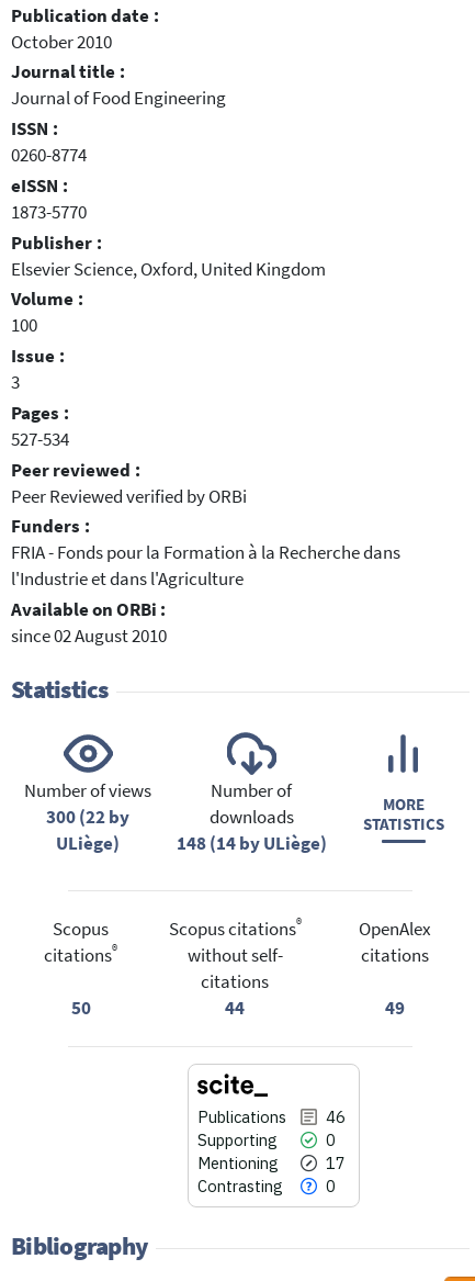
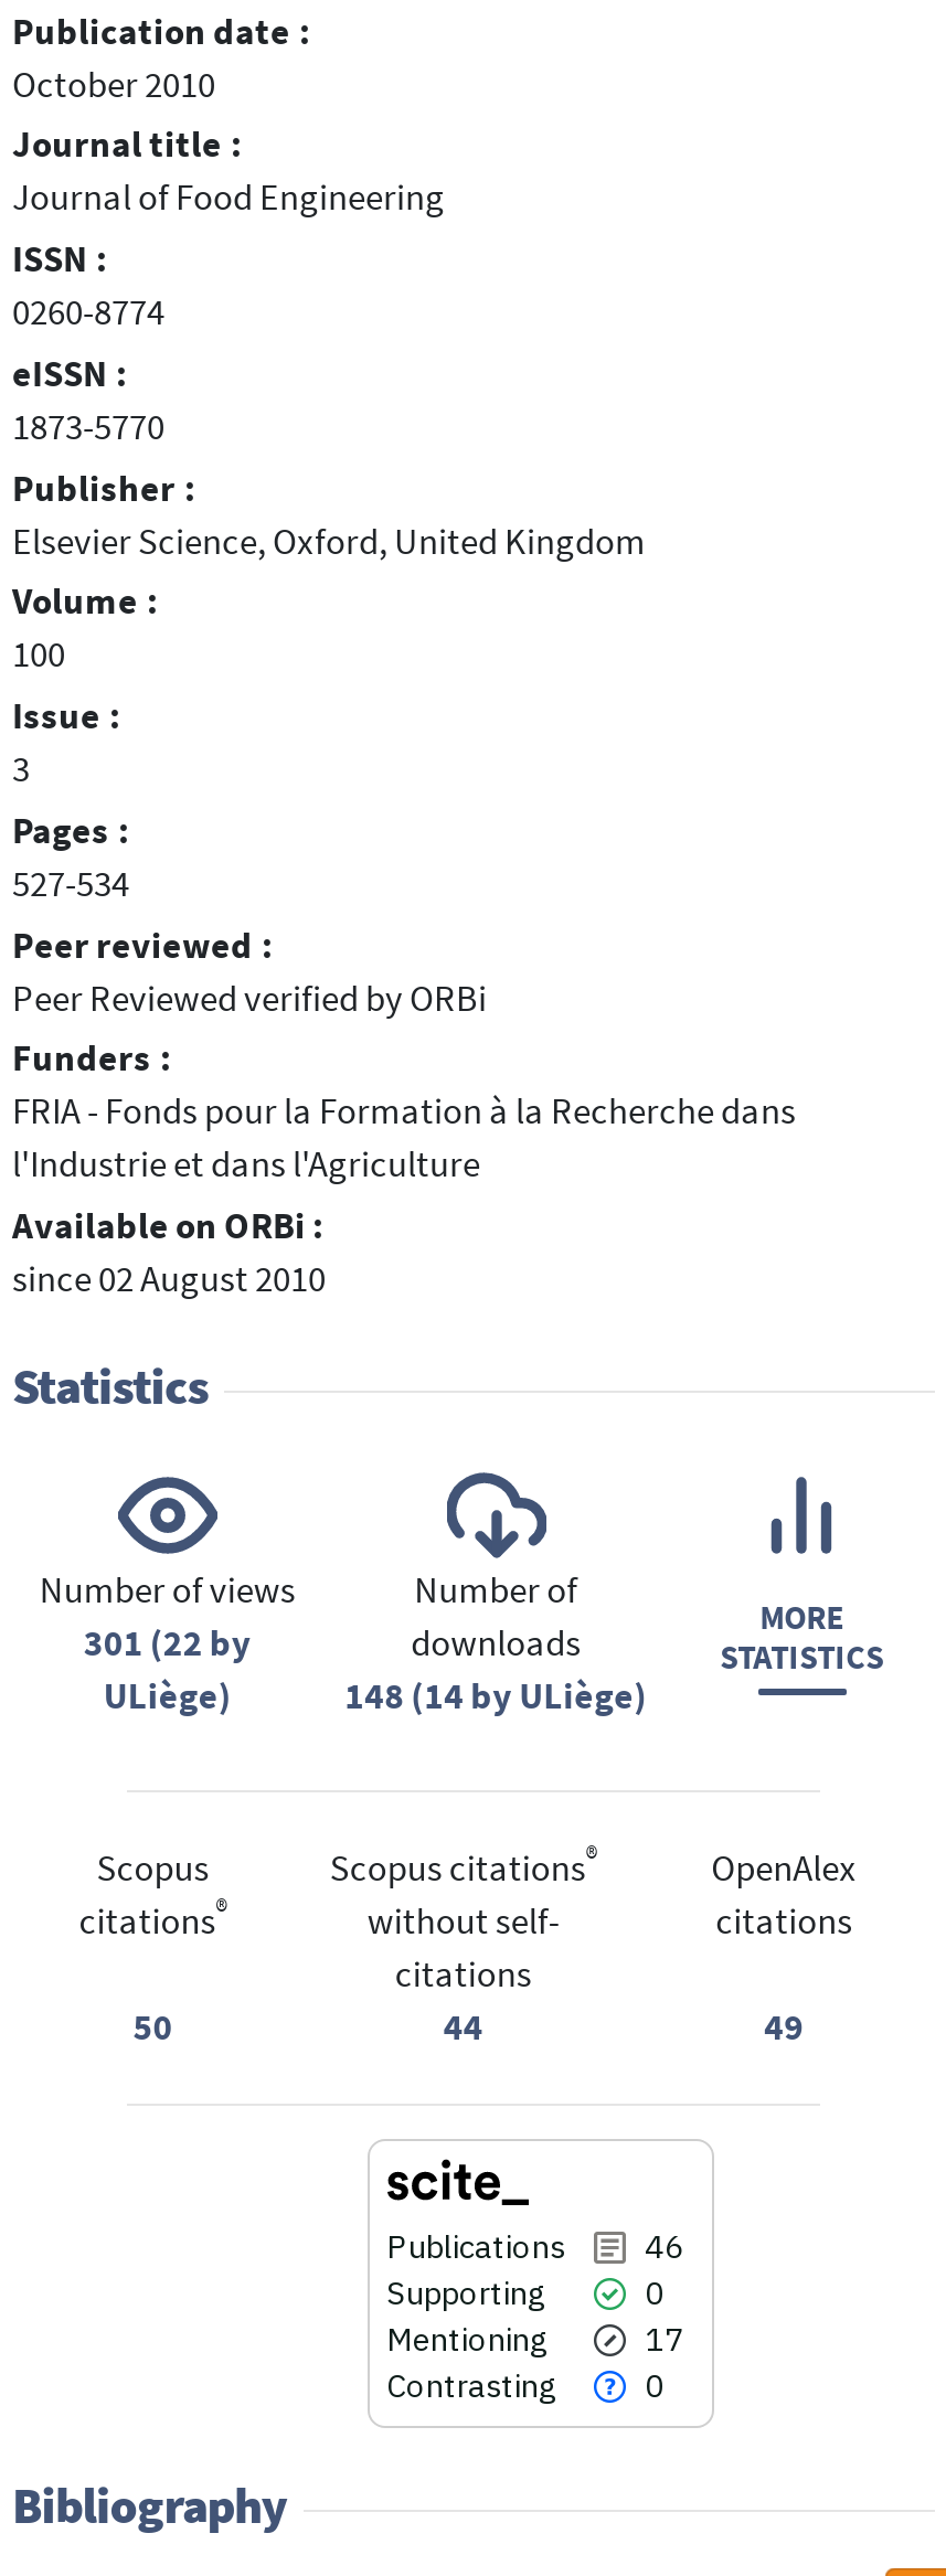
- 300 (22 by
+ 301 (22 by
